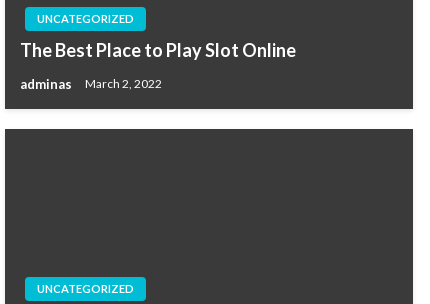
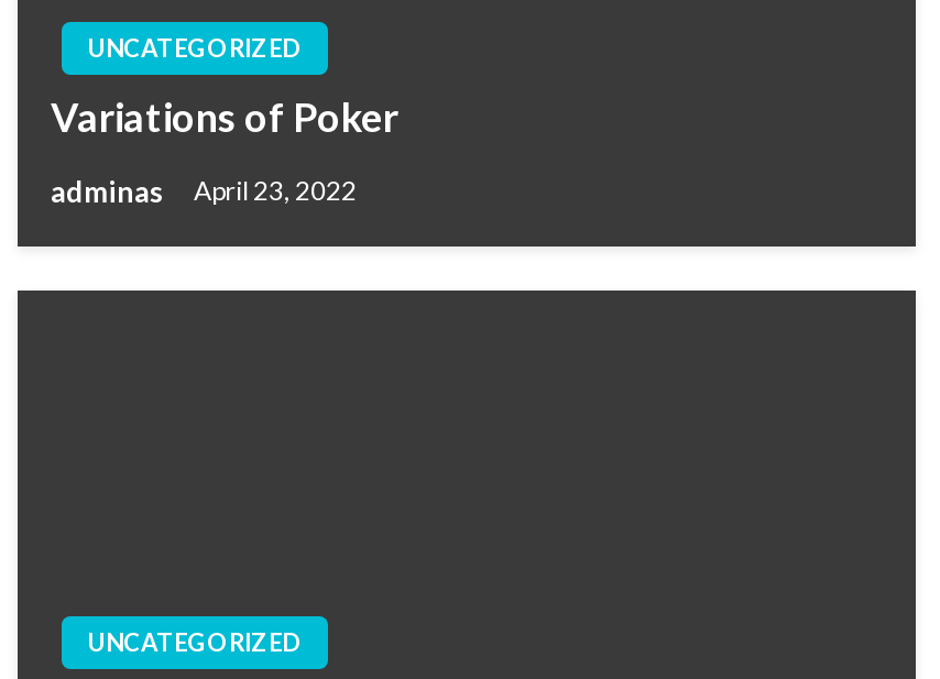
- The Best Place to Play Slot Online
+ Variations of Poker

- adminas March 2, 2022
+ adminas April 23, 2022
